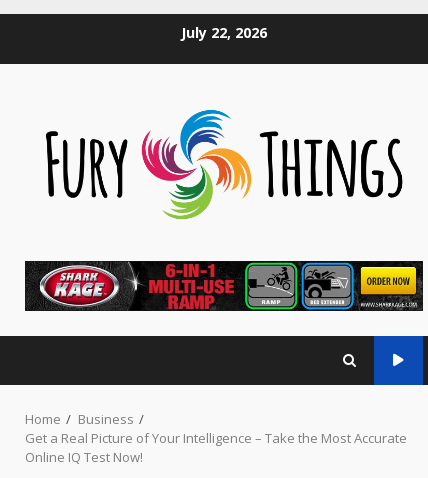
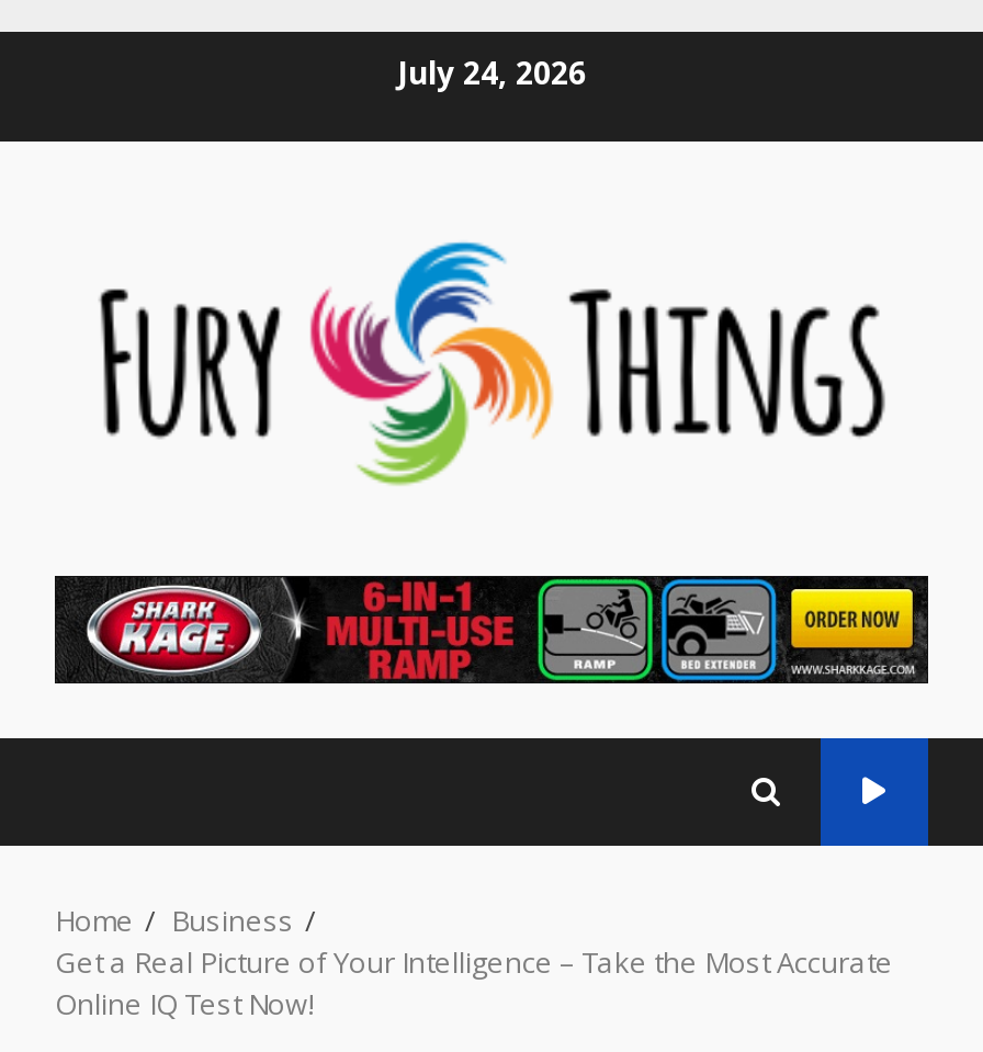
- July 22, 2026
+ July 24, 2026
